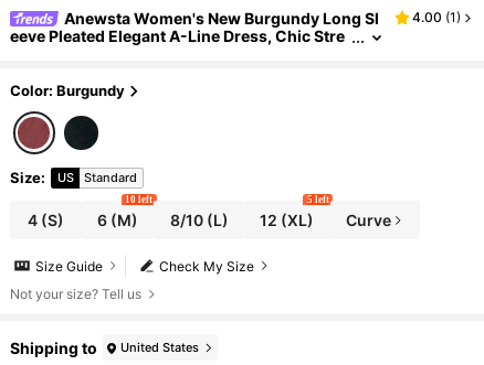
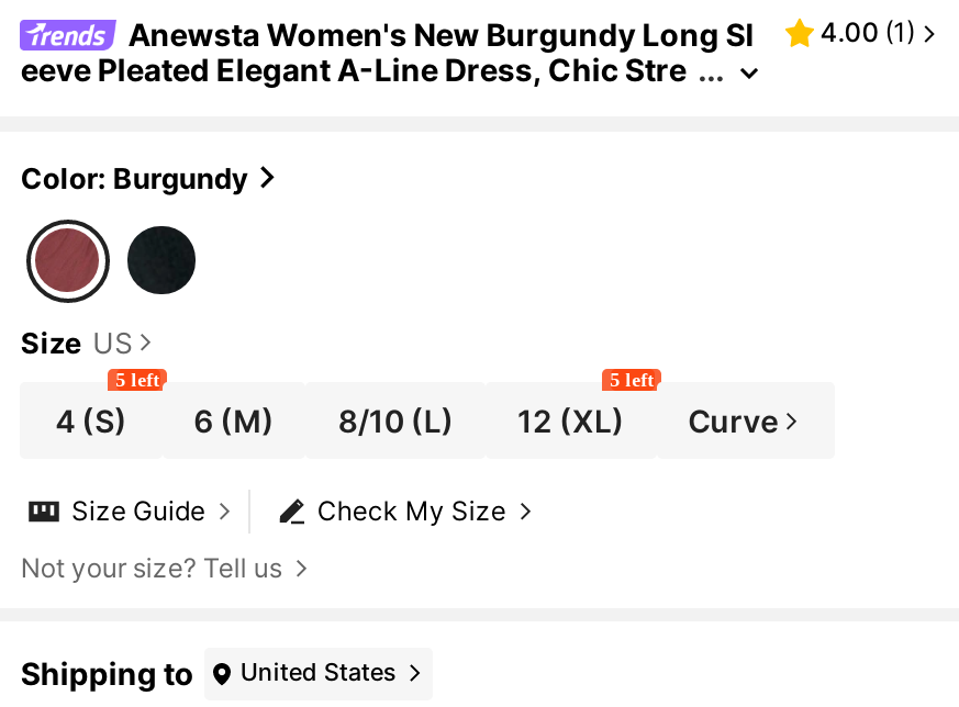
- Size:
- US
- Standard
+ Size US

- 10 left

+ 5 left
